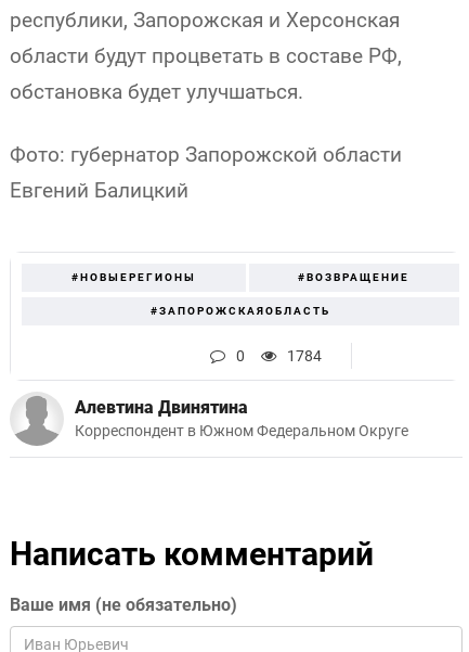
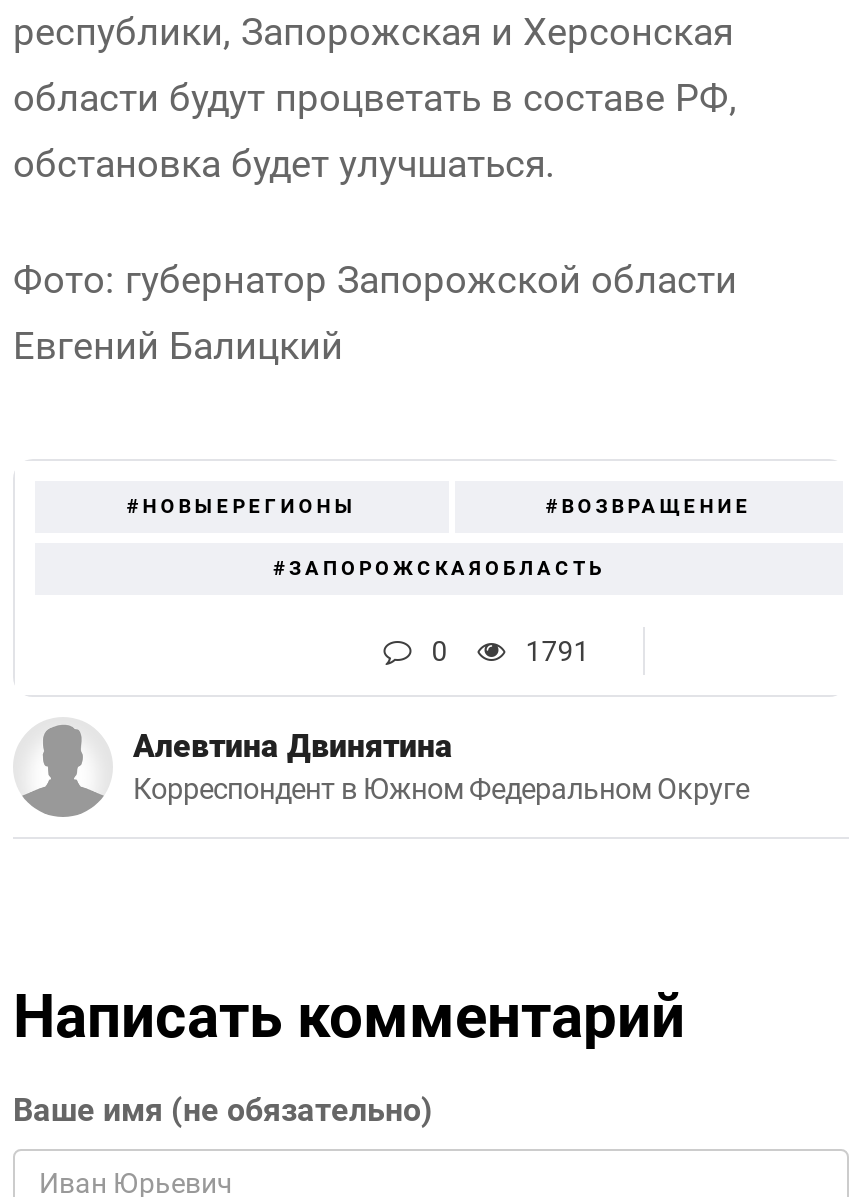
- 1784
+ 1791
